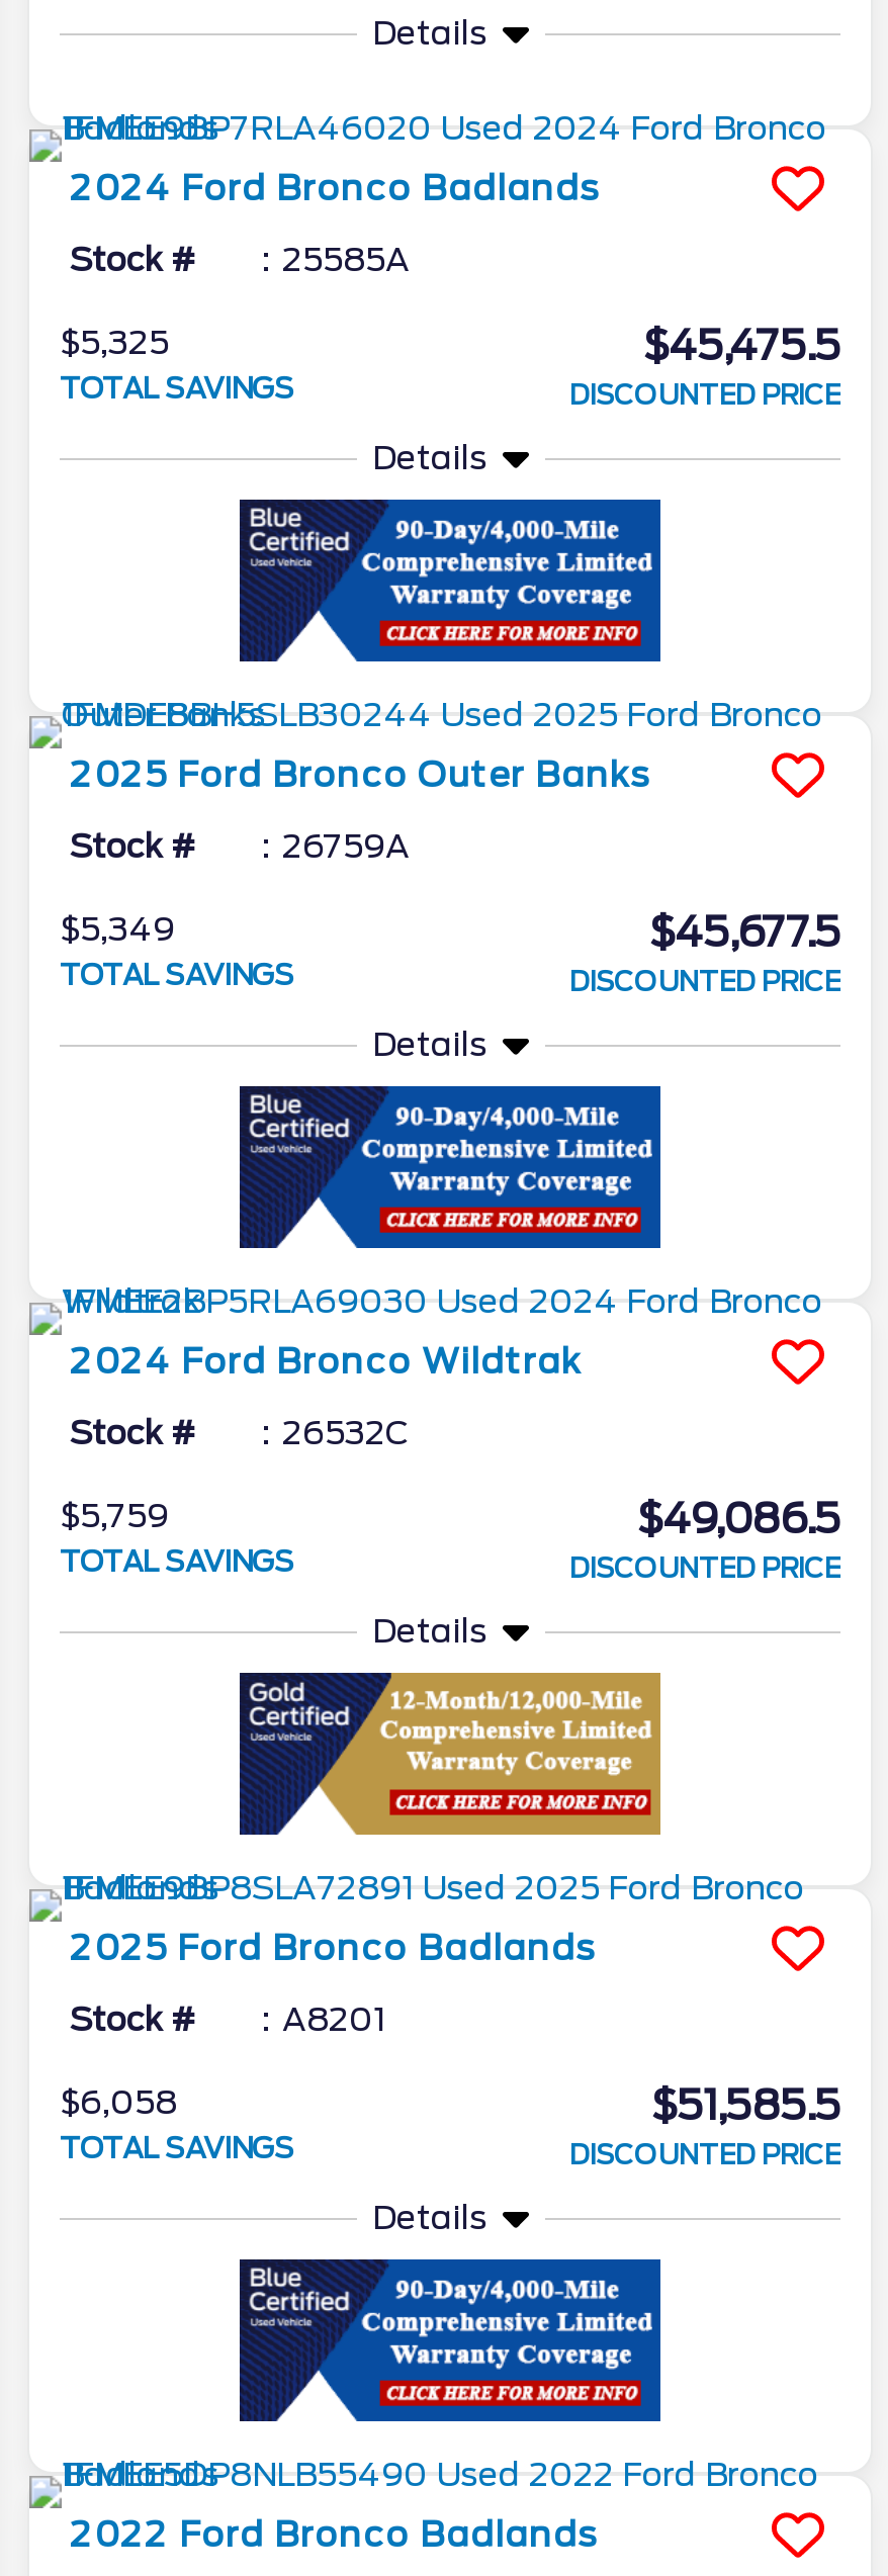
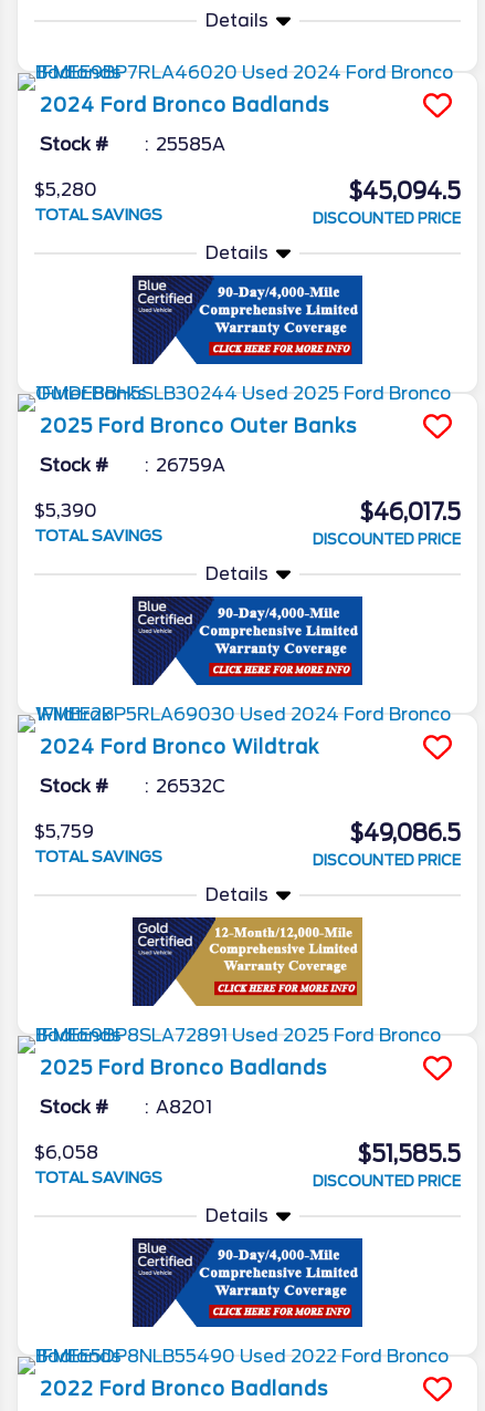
- $5,325
+ $5,280

- $45,475.5
+ $45,094.5

- $5,349
+ $5,390

- $45,677.5
+ $46,017.5
